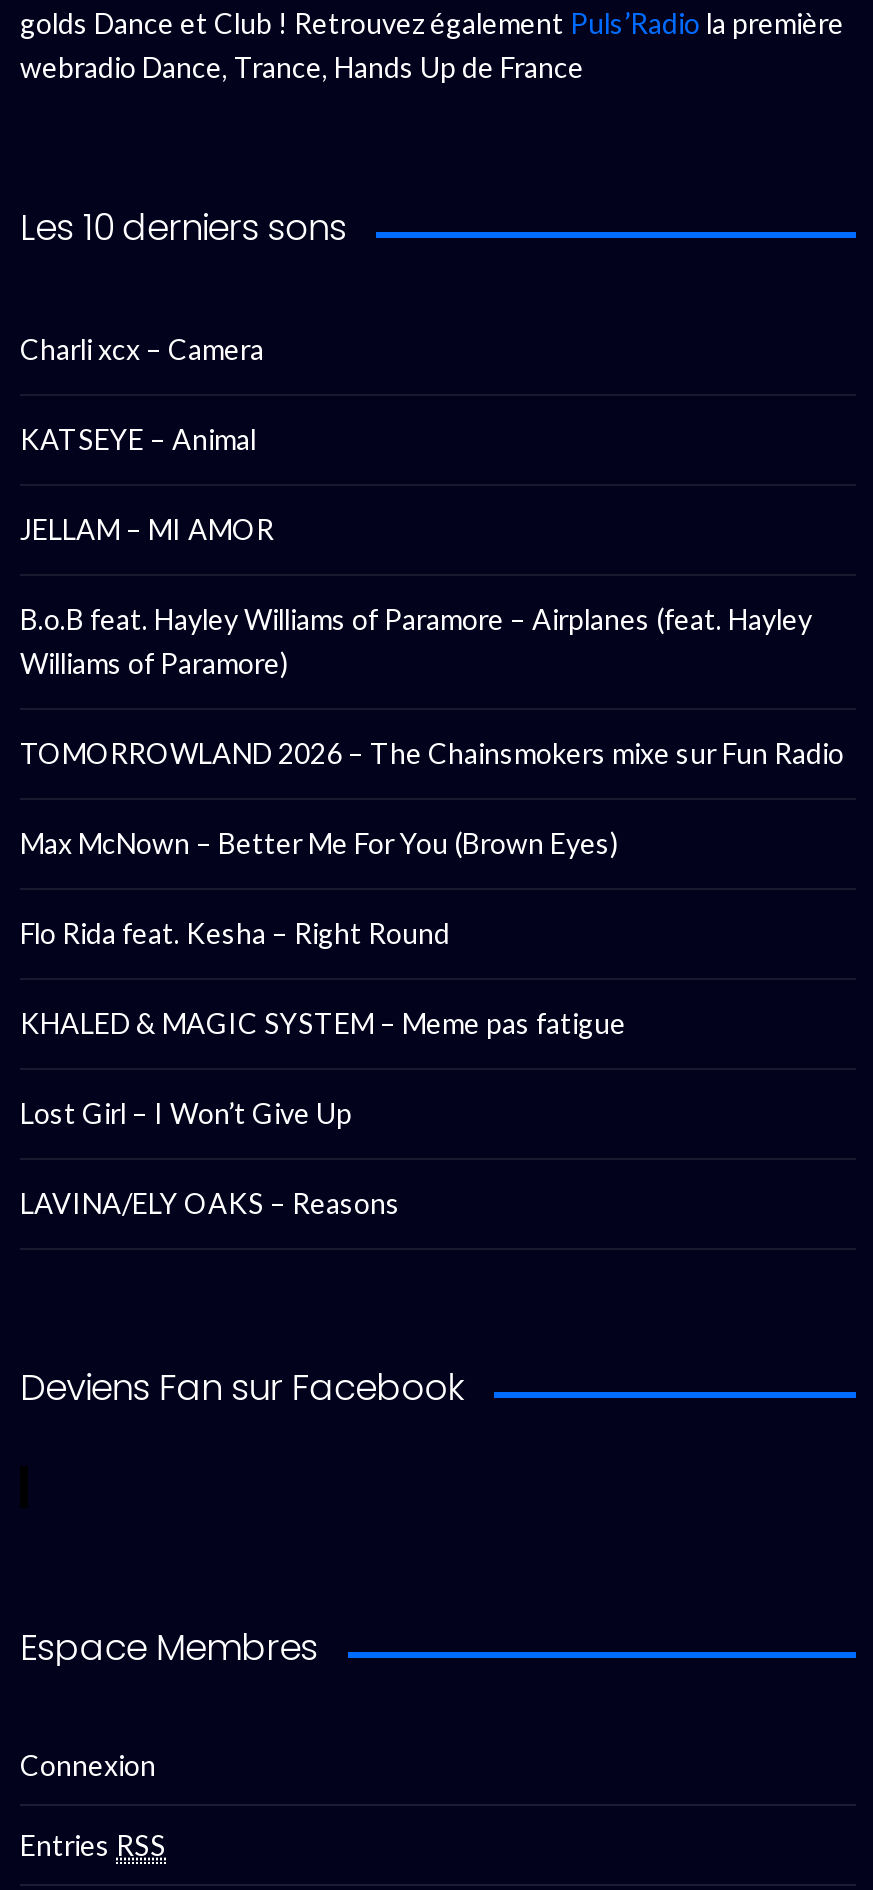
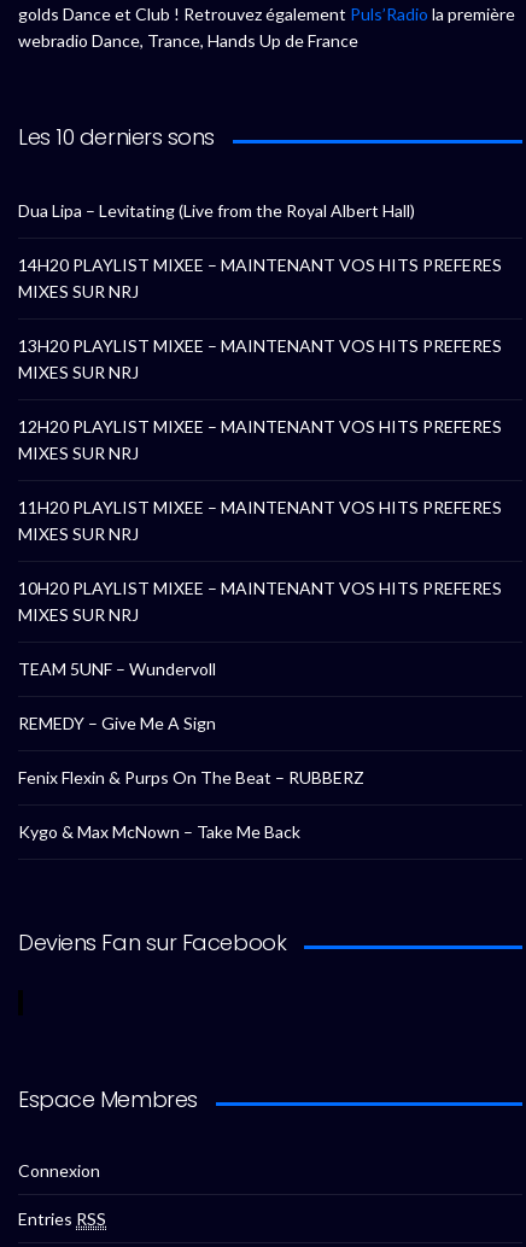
- Charli xcx – Camera
+ Dua Lipa – Levitating (Live from the Royal Albert Hall)

- KATSEYE – Animal
+ 14H20 PLAYLIST MIXEE – MAINTENANT VOS HITS PREFERES
+ MIXES SUR NRJ

- JELLAM – MI AMOR
+ 13H20 PLAYLIST MIXEE – MAINTENANT VOS HITS PREFERES
+ MIXES SUR NRJ

- B.o.B feat. Hayley Williams of Paramore – Airplanes (feat. Hayley
- Williams of Paramore)
+ 12H20 PLAYLIST MIXEE – MAINTENANT VOS HITS PREFERES
+ MIXES SUR NRJ

- TOMORROWLAND 2026 – The Chainsmokers mixe sur Fun Radio
+ 11H20 PLAYLIST MIXEE – MAINTENANT VOS HITS PREFERES
+ MIXES SUR NRJ

- Max McNown – Better Me For You (Brown Eyes)
+ 10H20 PLAYLIST MIXEE – MAINTENANT VOS HITS PREFERES
+ MIXES SUR NRJ

- Flo Rida feat. Kesha – Right Round
+ TEAM 5UNF – Wundervoll

- KHALED & MAGIC SYSTEM – Meme pas fatigue
+ REMEDY – Give Me A Sign

- Lost Girl – I Won’t Give Up
+ Fenix Flexin & Purps On The Beat – RUBBERZ

- LAVINA/ELY OAKS – Reasons
+ Kygo & Max McNown – Take Me Back
